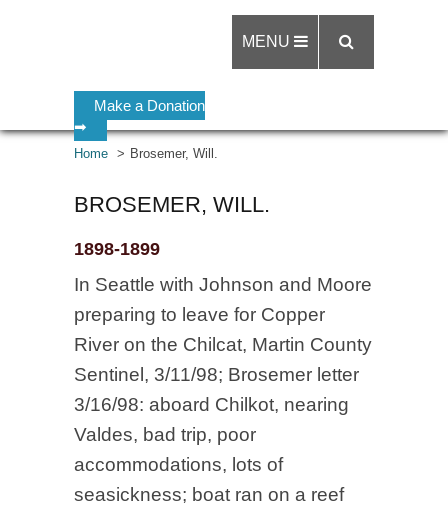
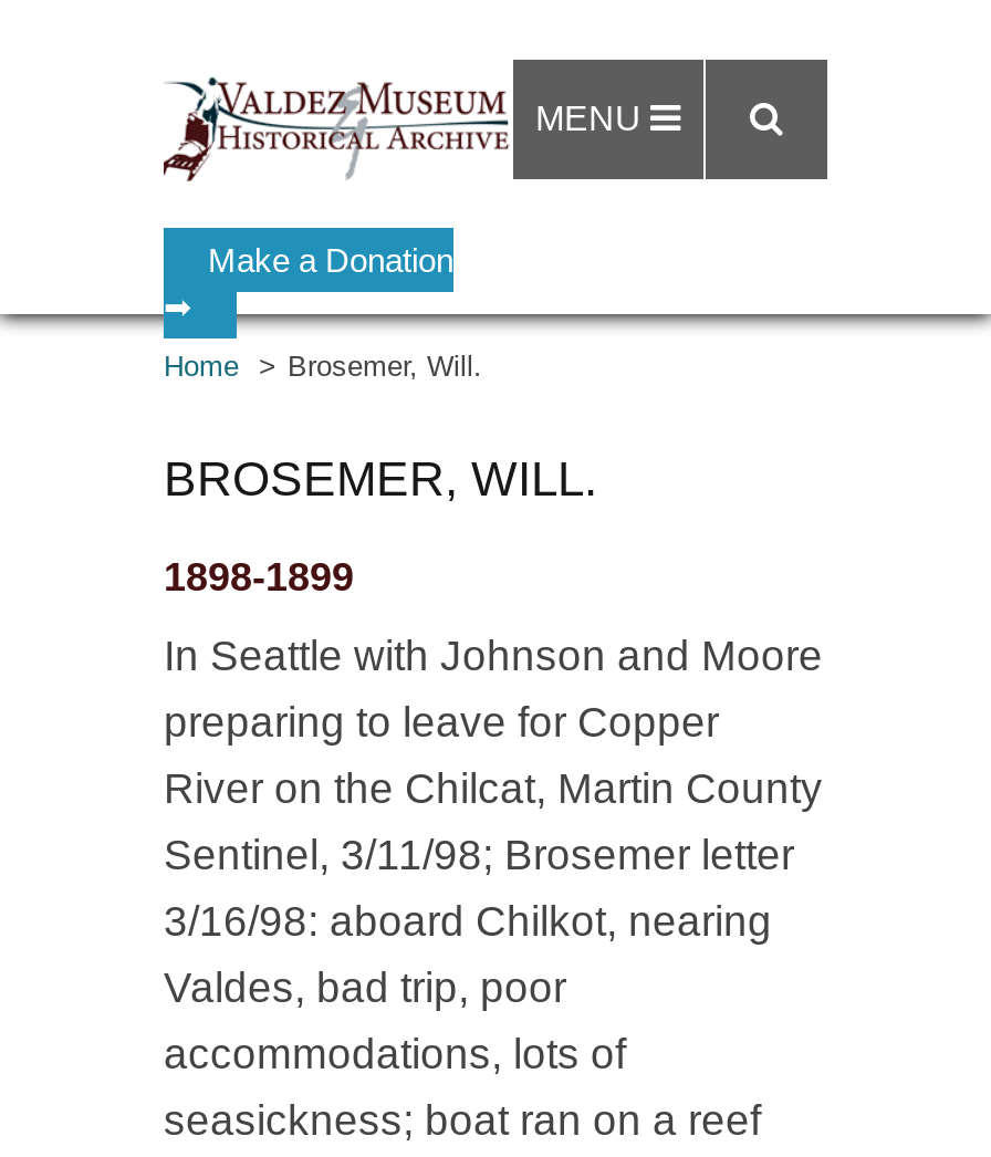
+ [image]
